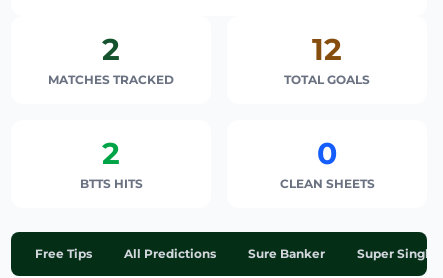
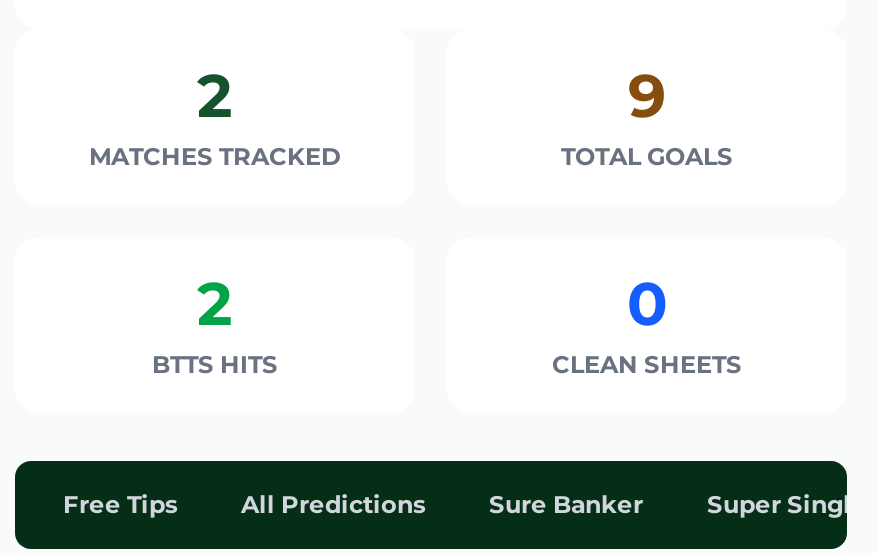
- 12
+ 9
